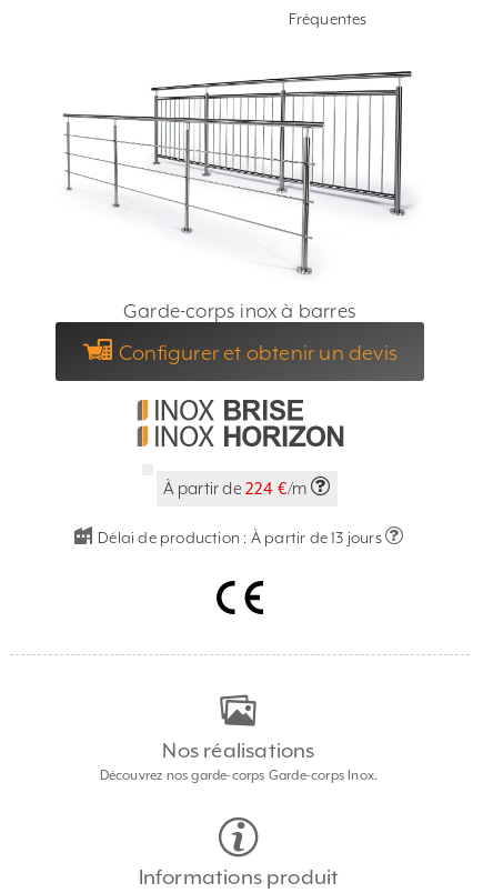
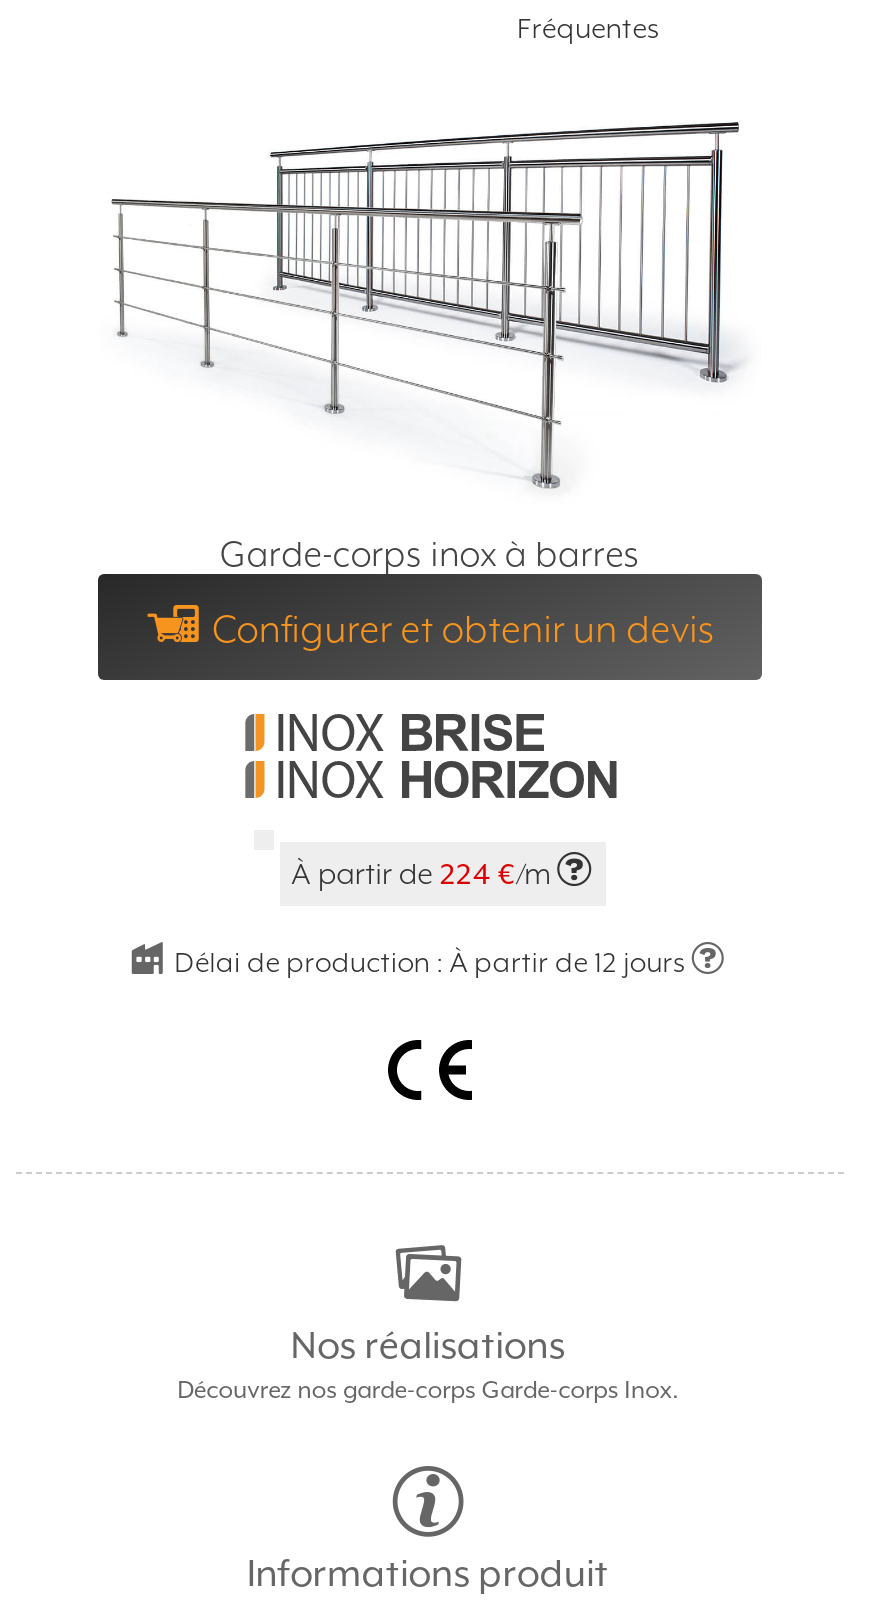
- Délai de production : À partir de 13 jours
+ Délai de production : À partir de 12 jours
